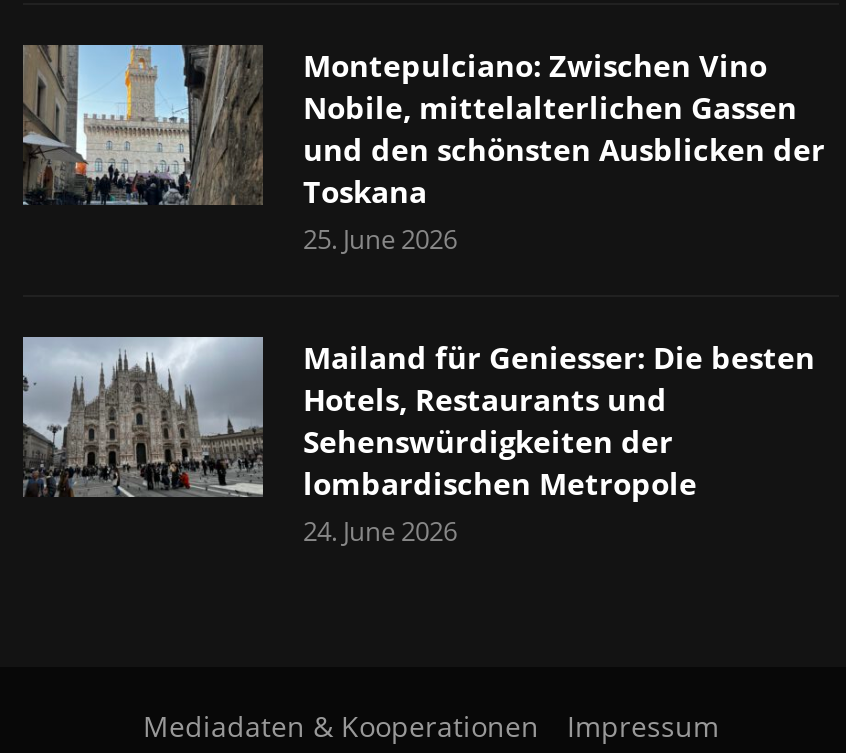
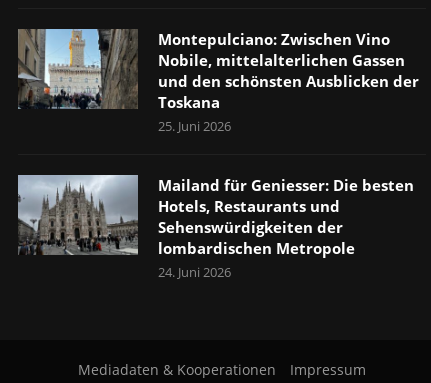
- 25. June 2026
+ 25. Juni 2026

- 24. June 2026
+ 24. Juni 2026
